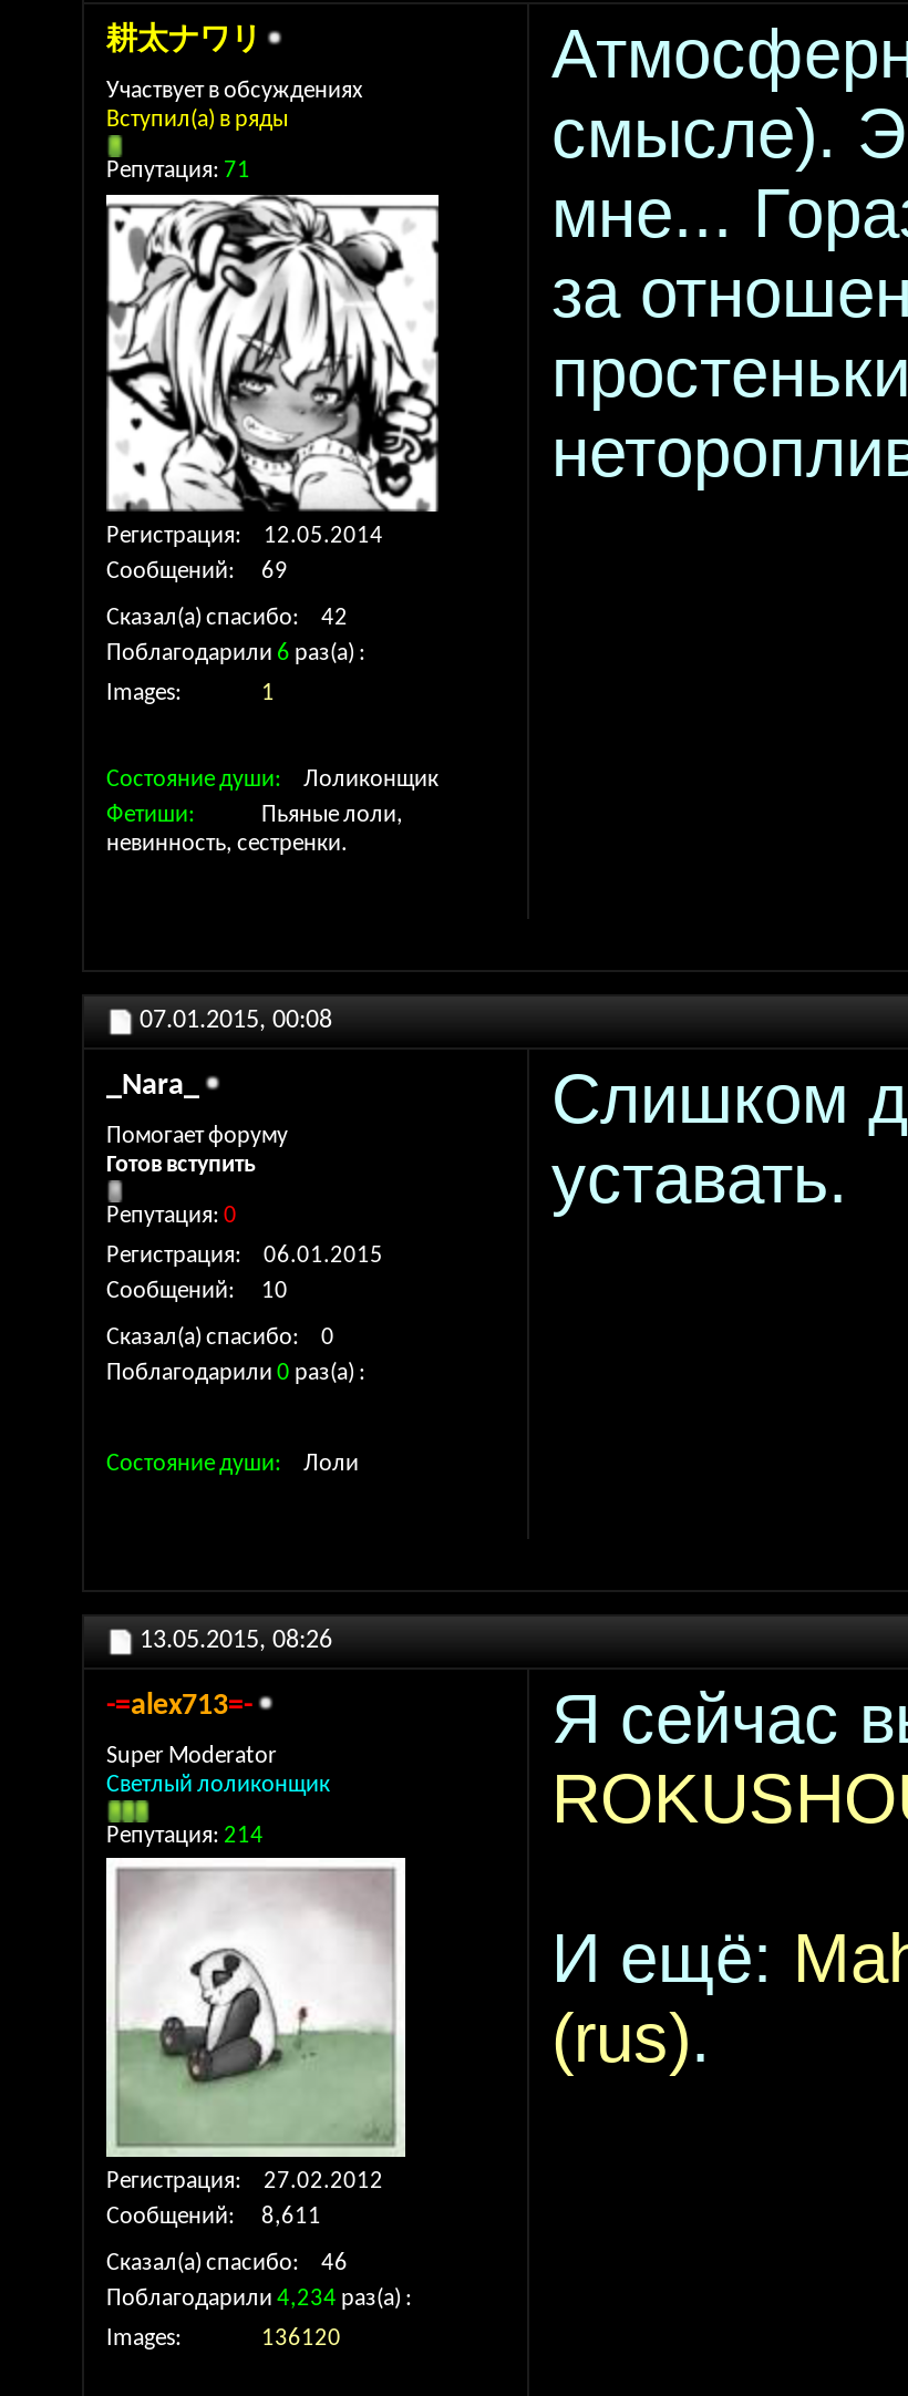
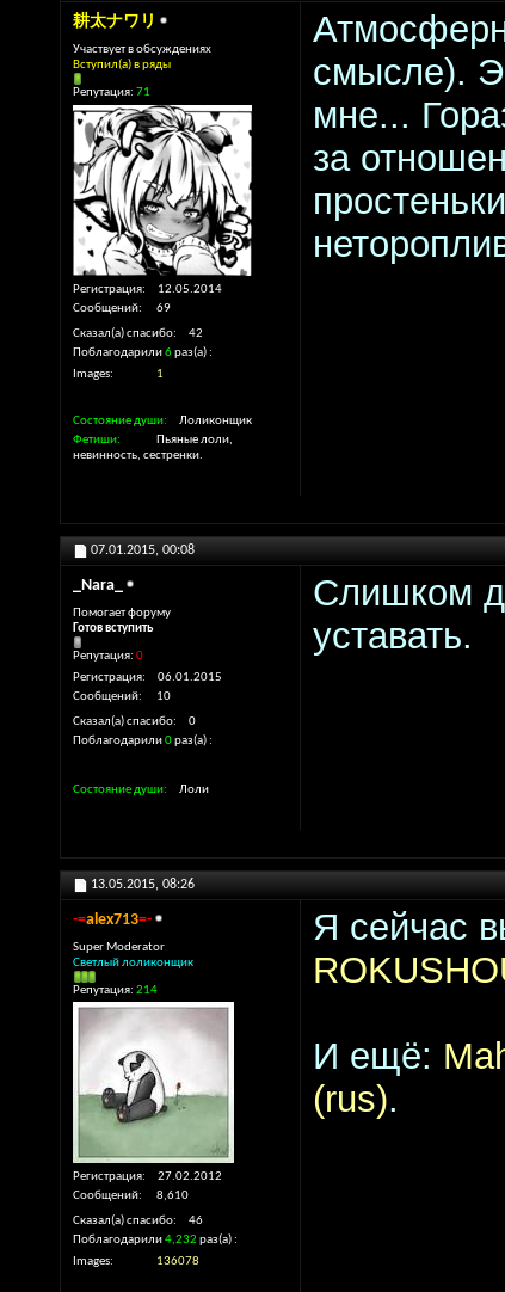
- Сообщений 8,611
+ Сообщений 8,610

- Поблагодарили 4,234 раз(а)
+ Поблагодарили 4,232 раз(а)

- 136120
+ 136078
